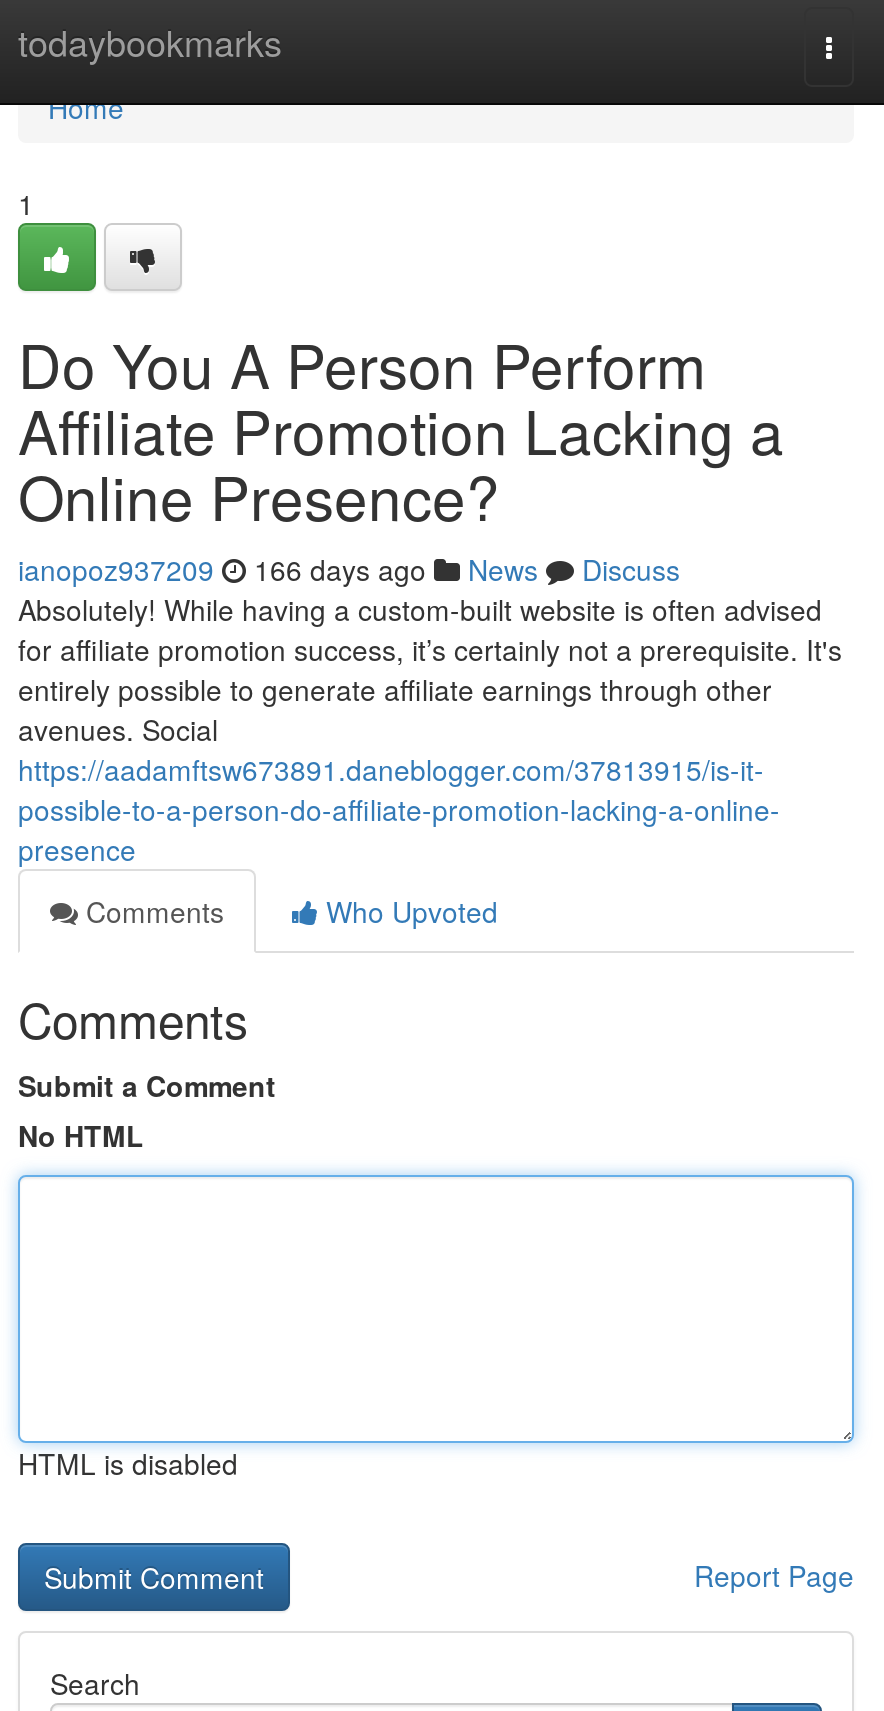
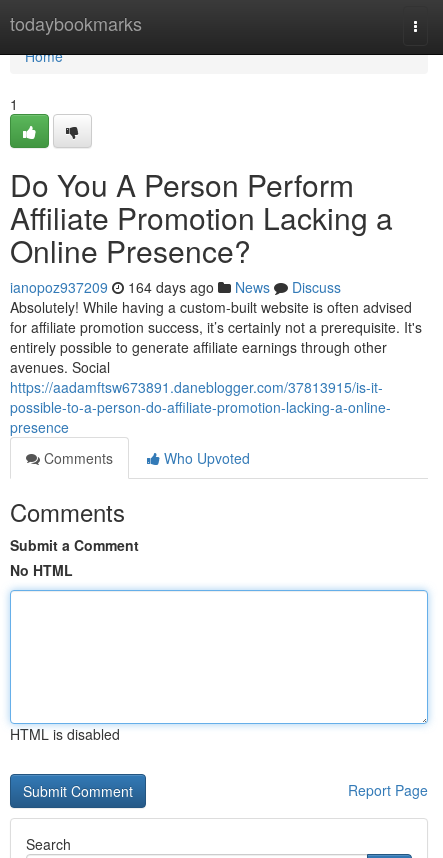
- ianopoz937209 166 days ago News Discuss
+ ianopoz937209 164 days ago News Discuss
